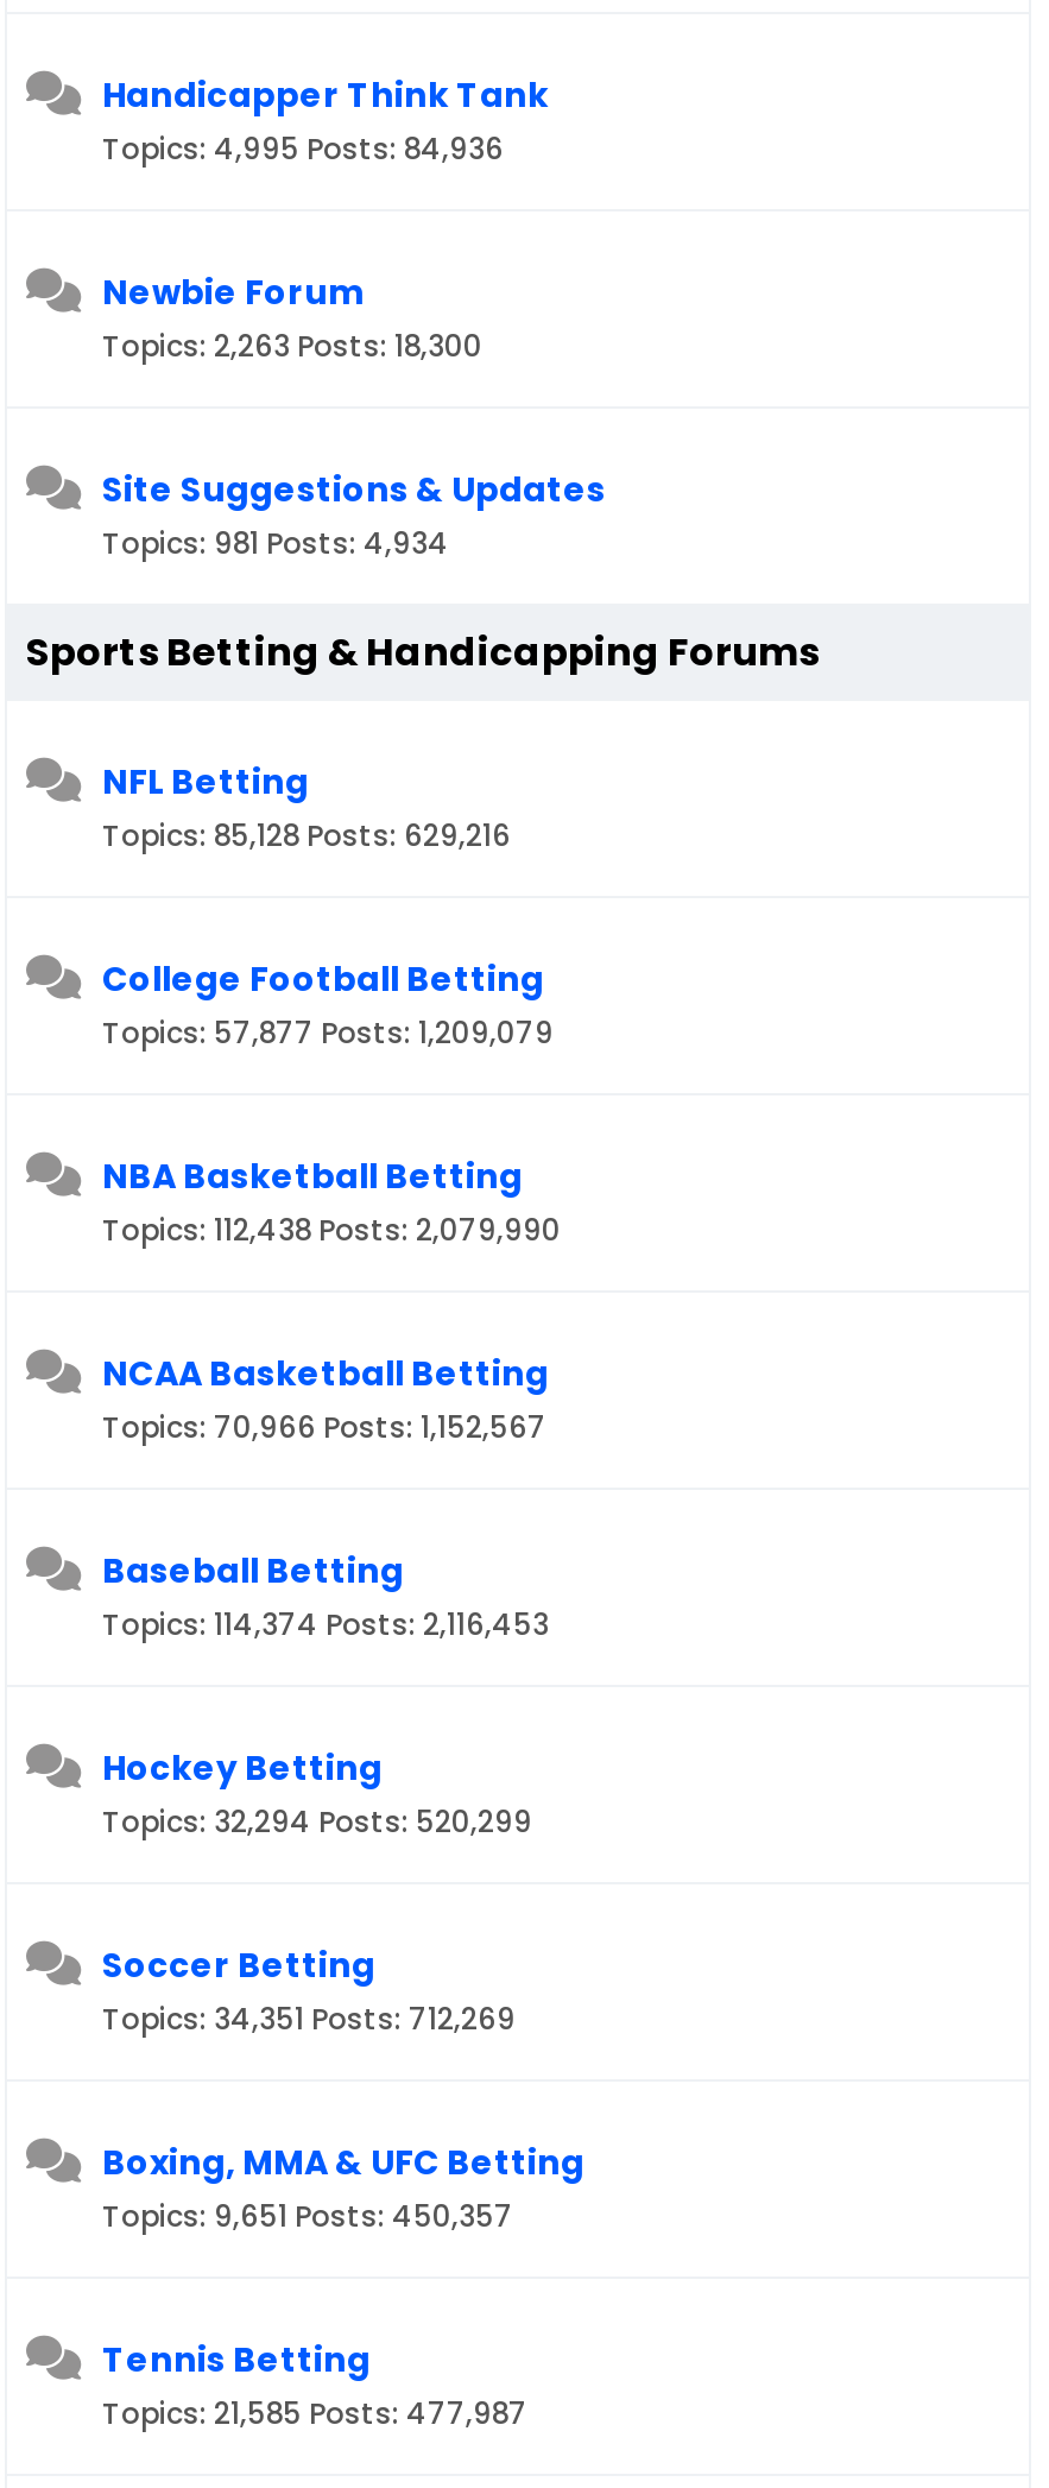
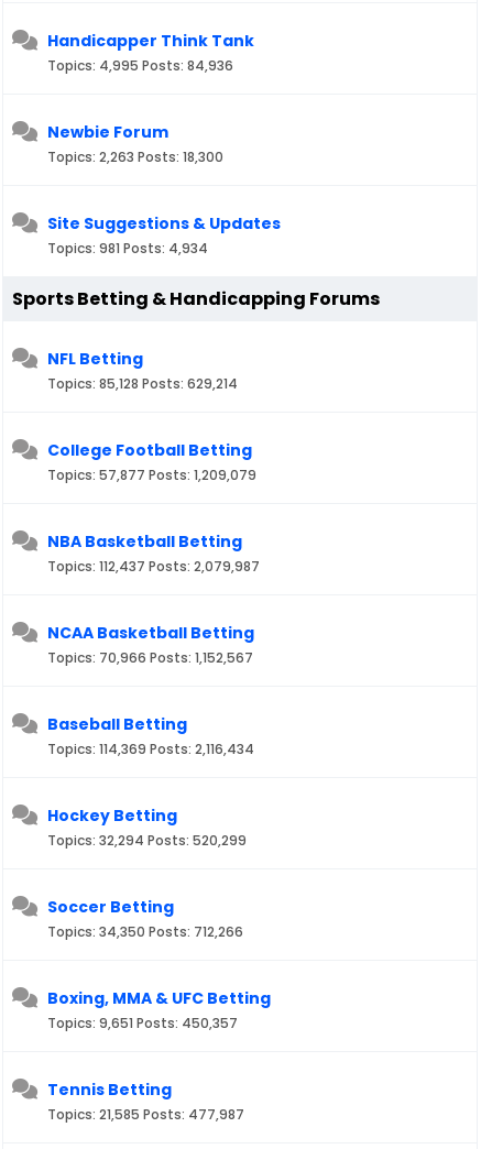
- Topics: 85,128 Posts: 629,216
+ Topics: 85,128 Posts: 629,214

- Topics: 112,438 Posts: 2,079,990
+ Topics: 112,437 Posts: 2,079,987

- Topics: 114,374 Posts: 2,116,453
+ Topics: 114,369 Posts: 2,116,434

- Topics: 34,351 Posts: 712,269
+ Topics: 34,350 Posts: 712,266
